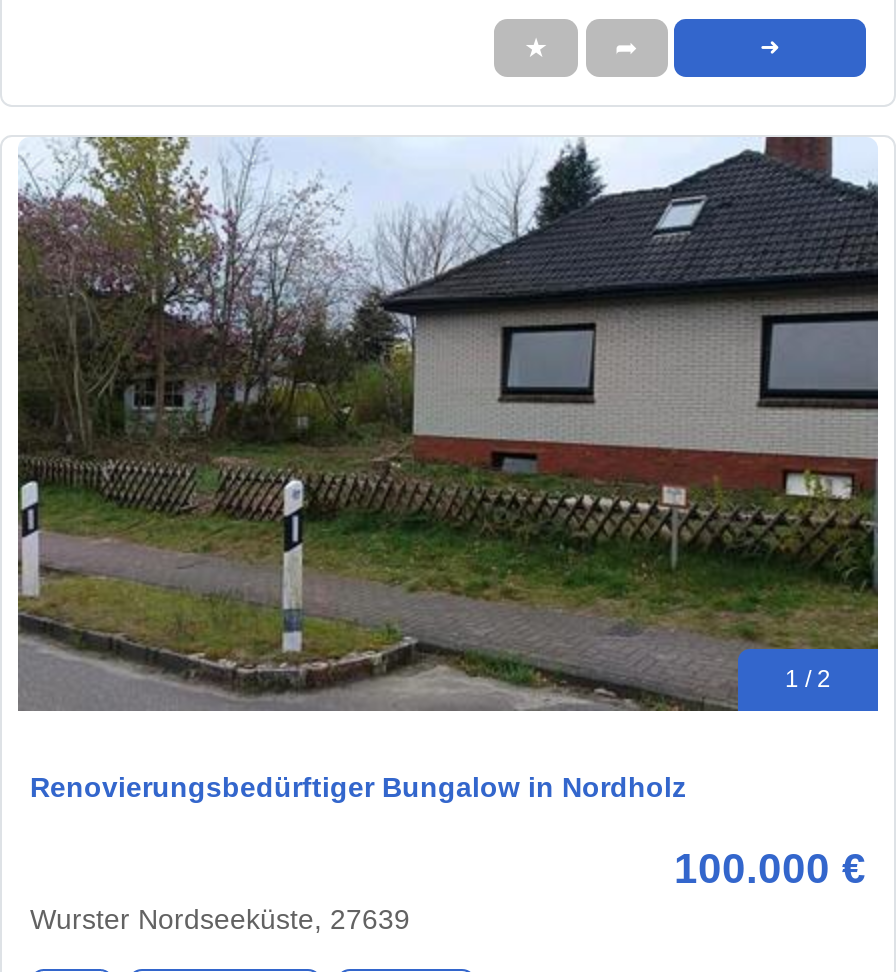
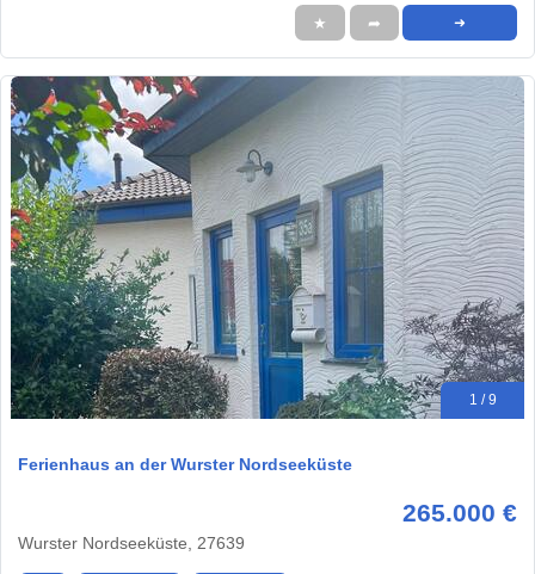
- [image]
- 1 / 2
+ [image]
+ 1 / 9

- Renovierungsbedürftiger Bungalow in Nordholz
+ Ferienhaus an der Wurster Nordseeküste

- 100.000 €
+ 265.000 €
